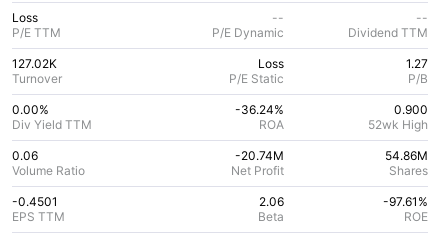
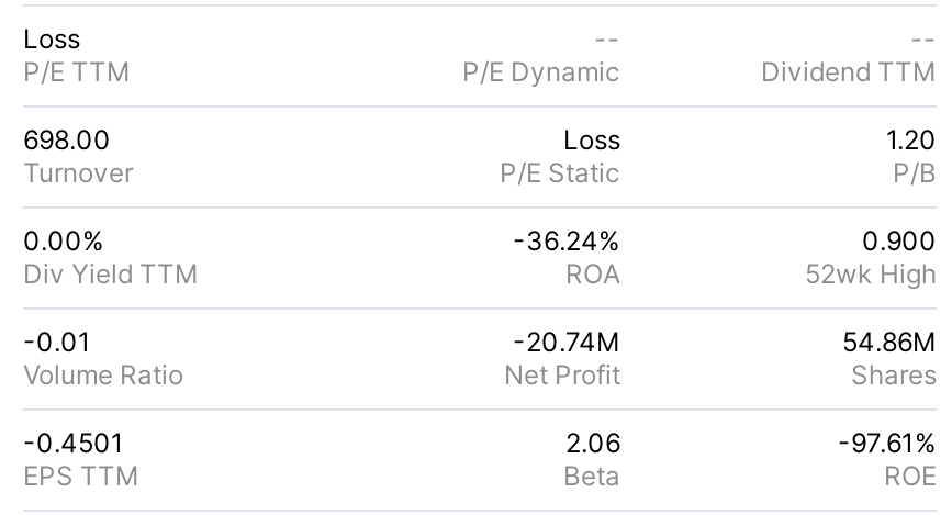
- 127.02K
+ 698.00

- 1.27
+ 1.20

- 0.06
+ -0.01
